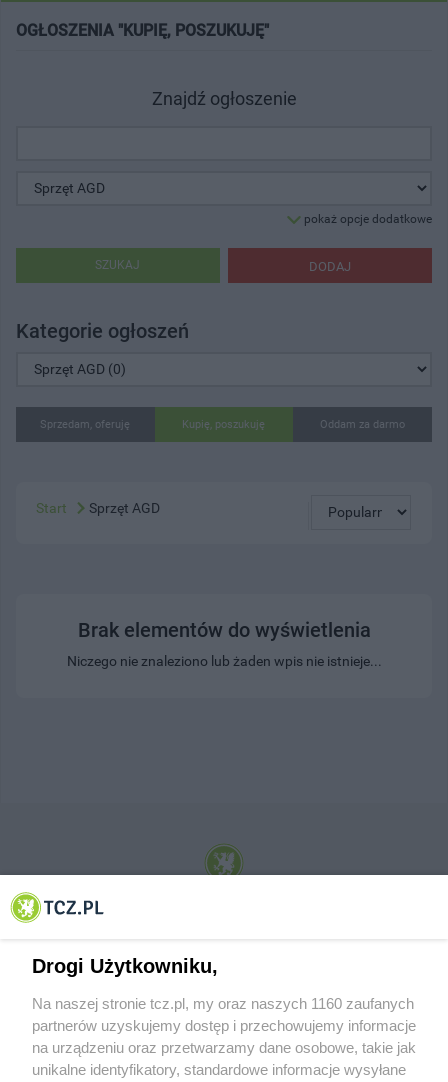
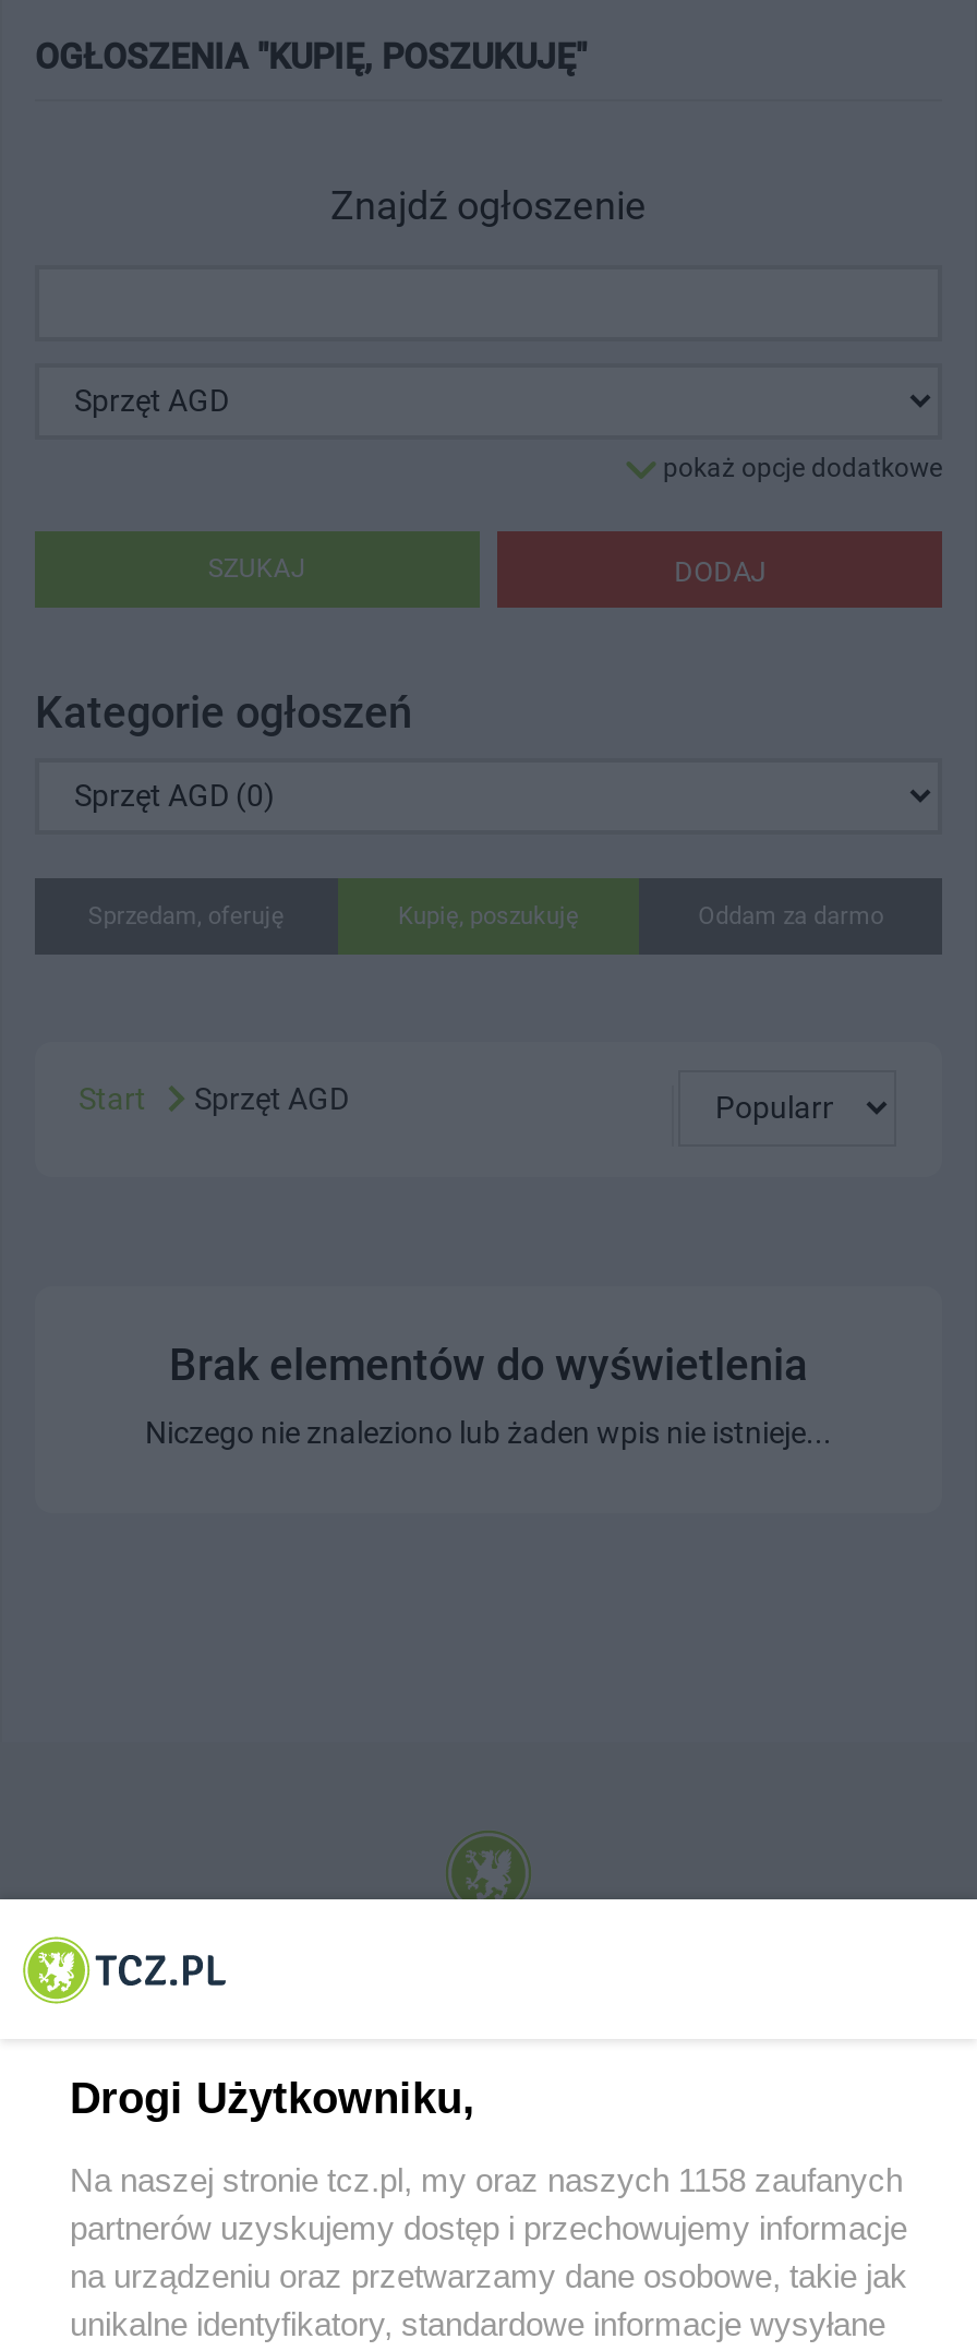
- Na naszej stronie tcz.pl, my oraz naszych 1160 zaufanych
+ Na naszej stronie tcz.pl, my oraz naszych 1158 zaufanych
